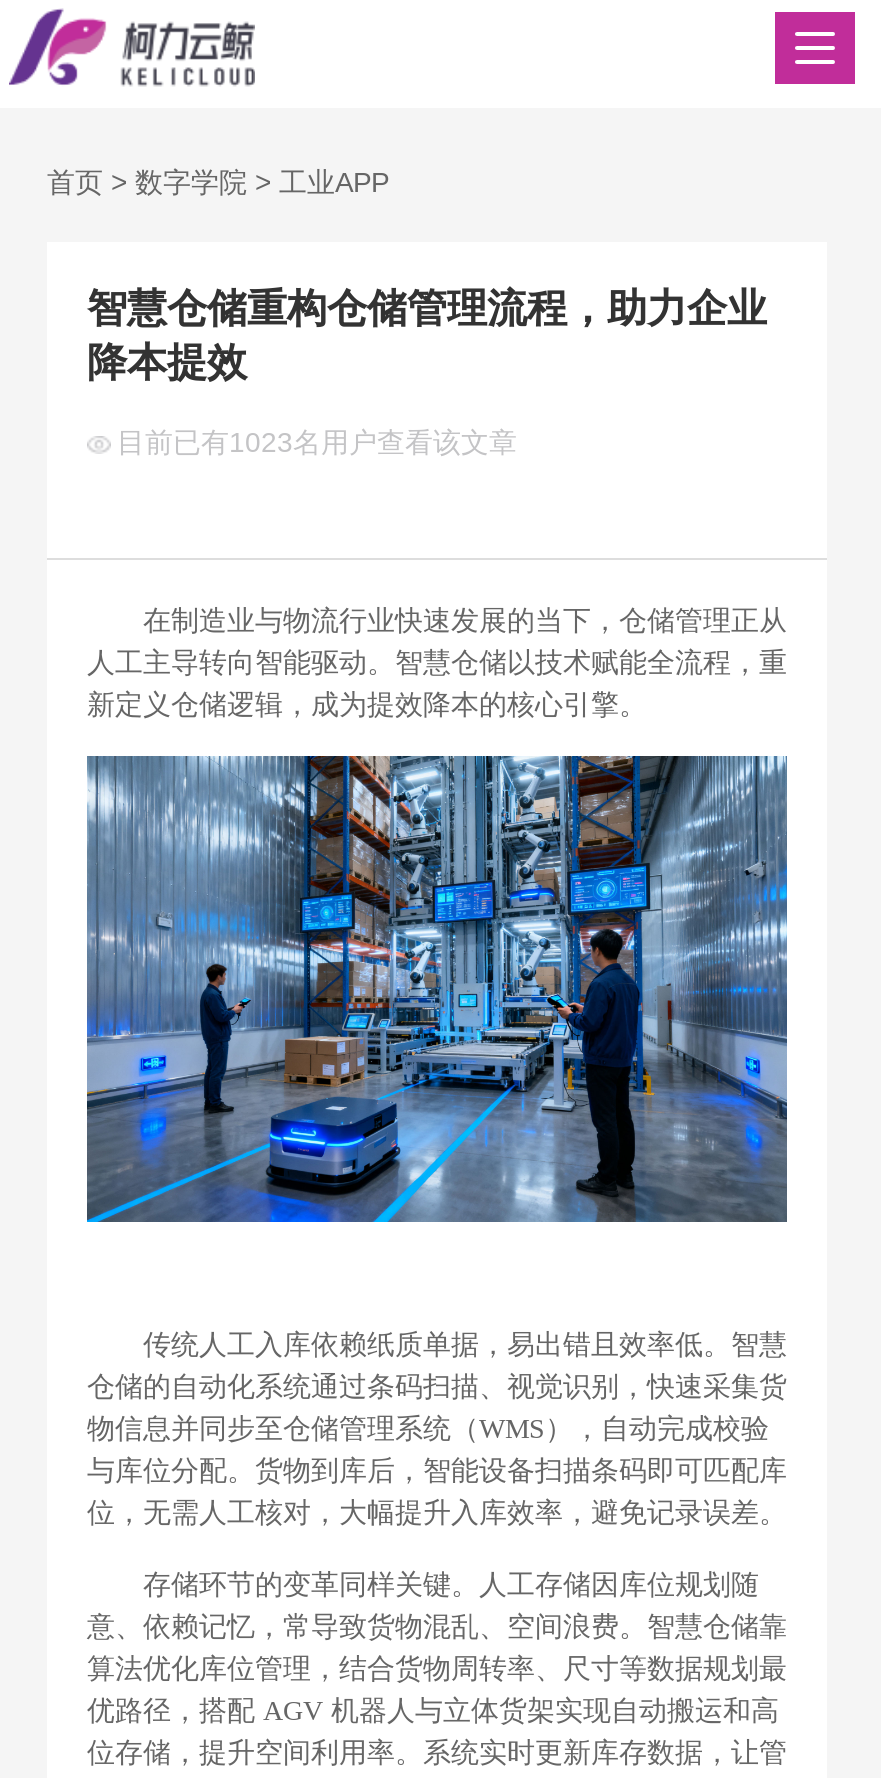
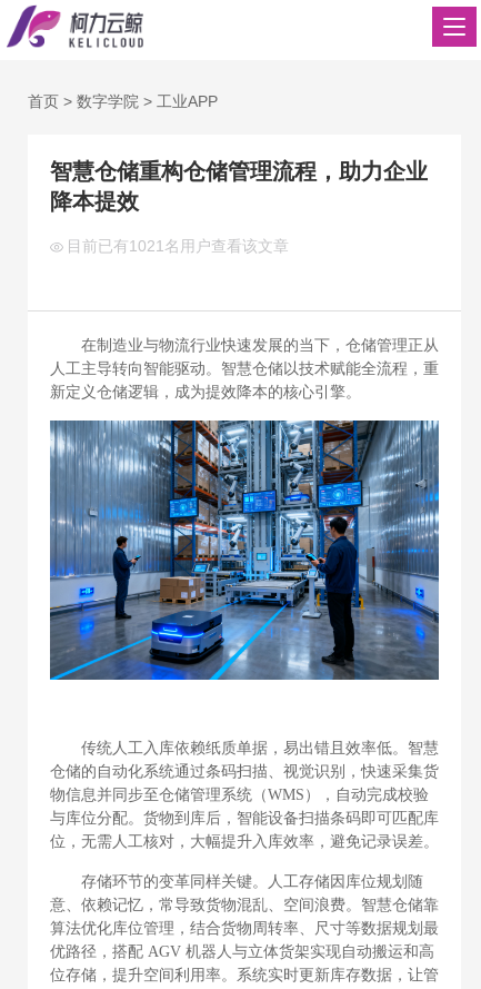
- 目前已有1023名用户查看该文章
+ 目前已有1021名用户查看该文章
